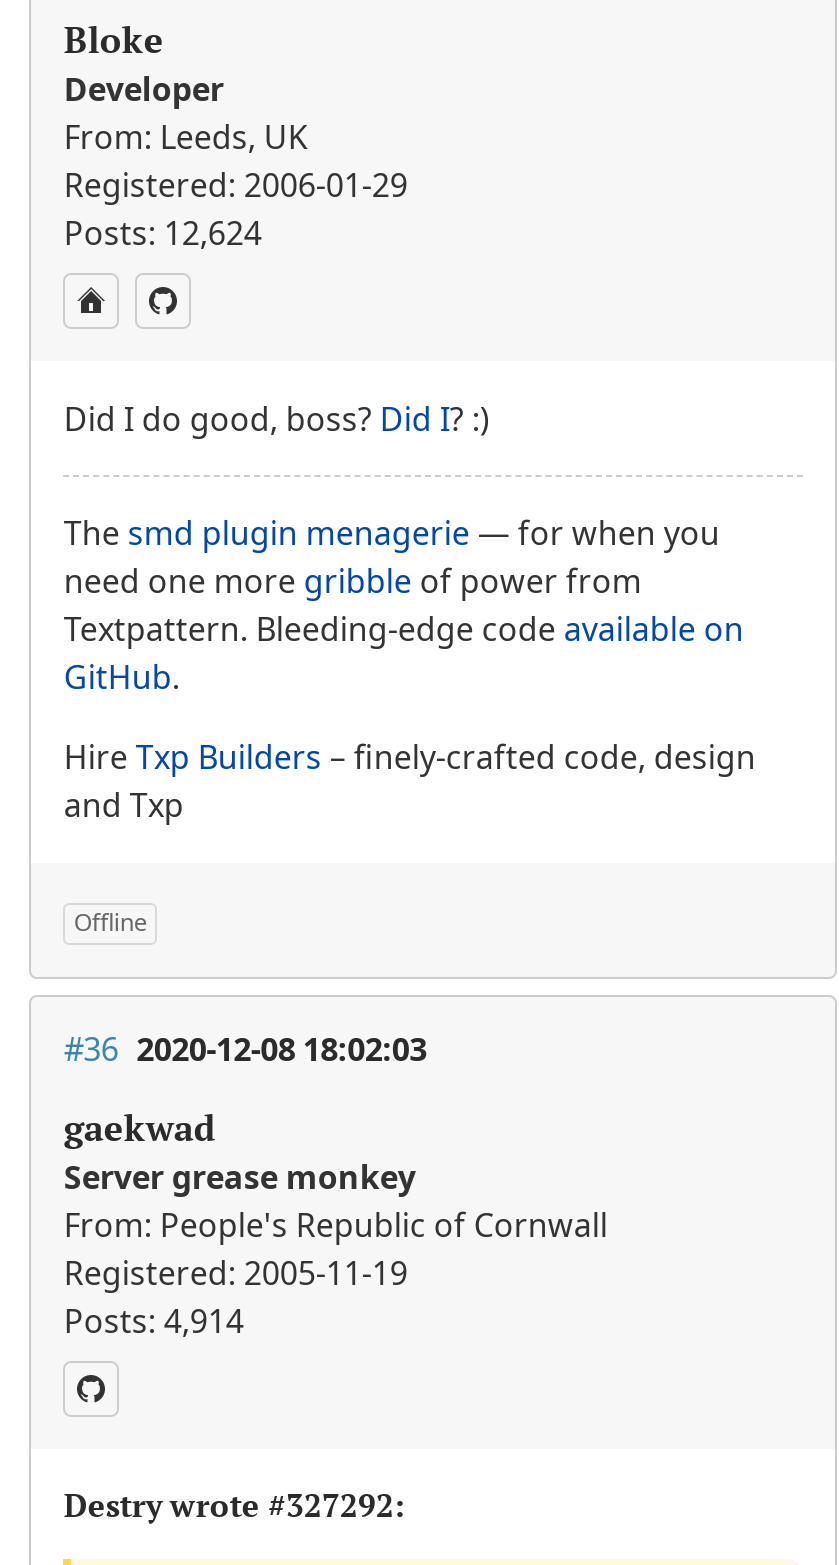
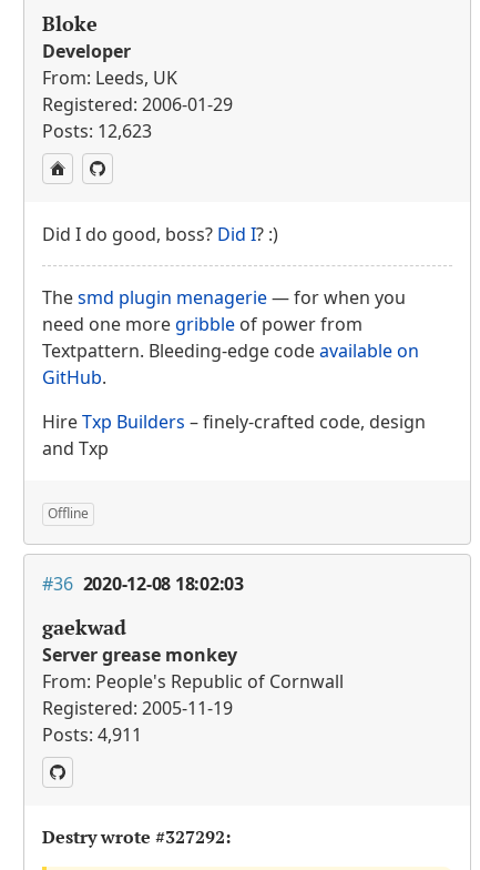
- Posts: 12,624
+ Posts: 12,623

- Posts: 4,914
+ Posts: 4,911
